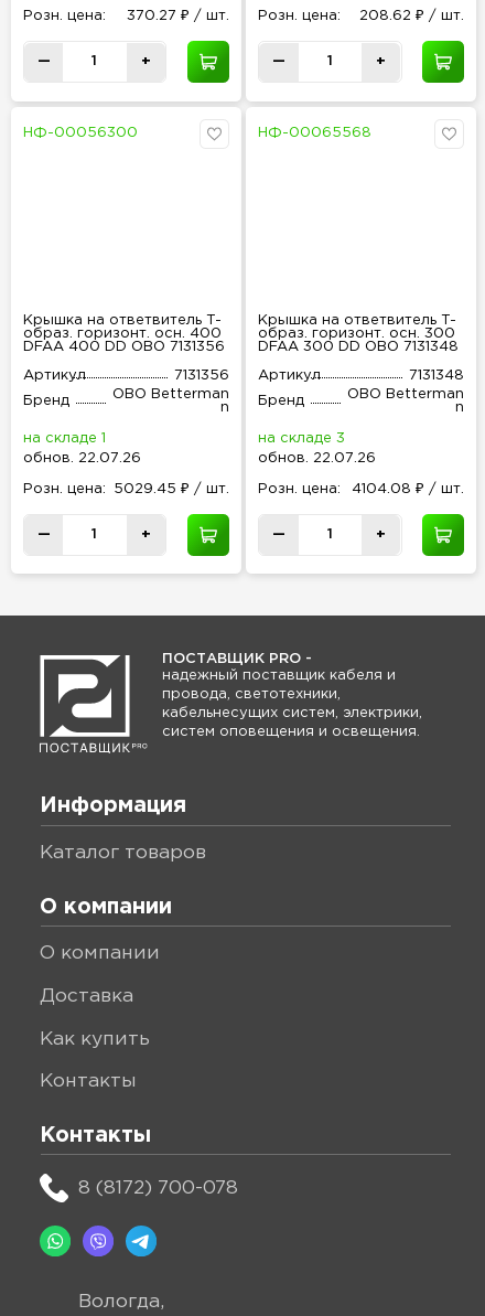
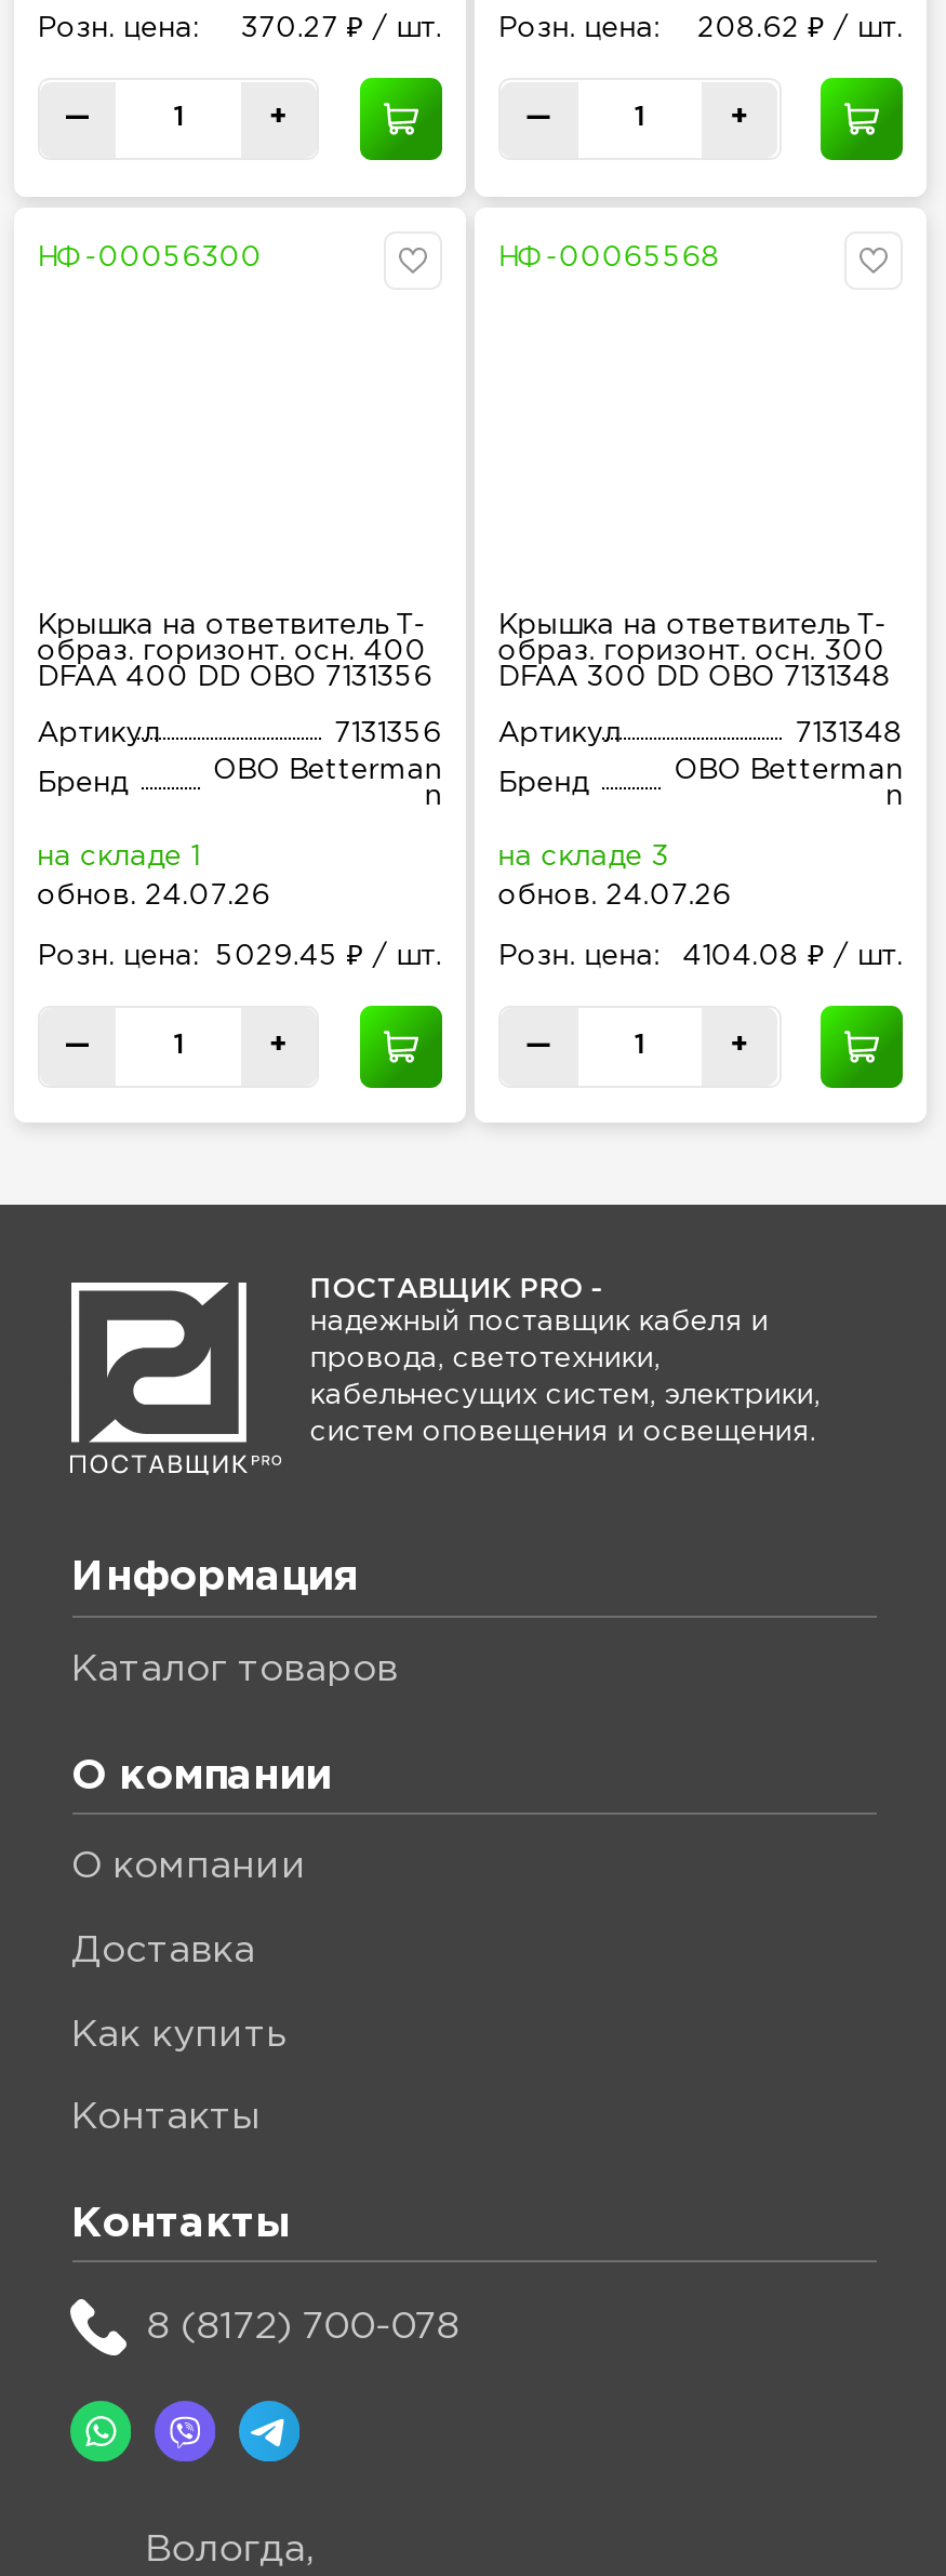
- обнов. 22.07.26
+ обнов. 24.07.26

- обнов. 22.07.26
+ обнов. 24.07.26
